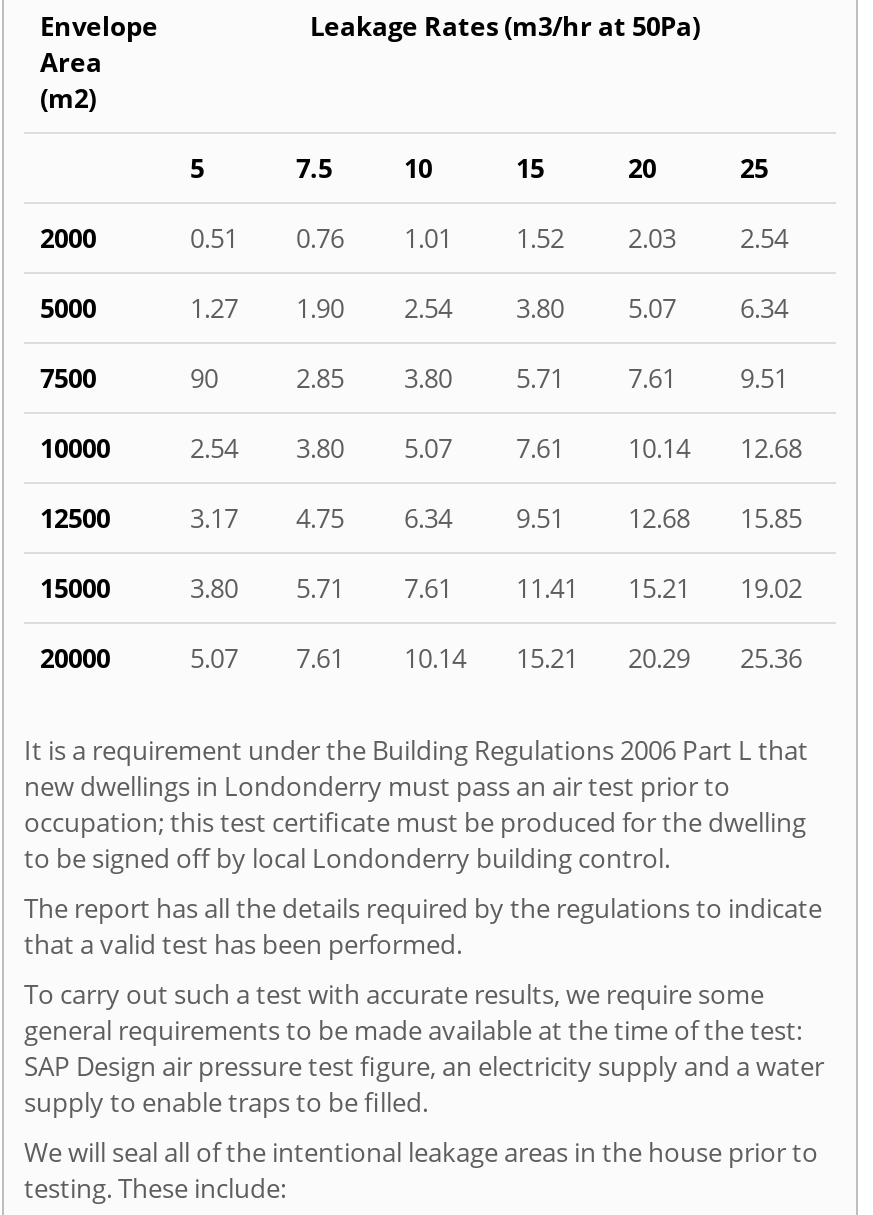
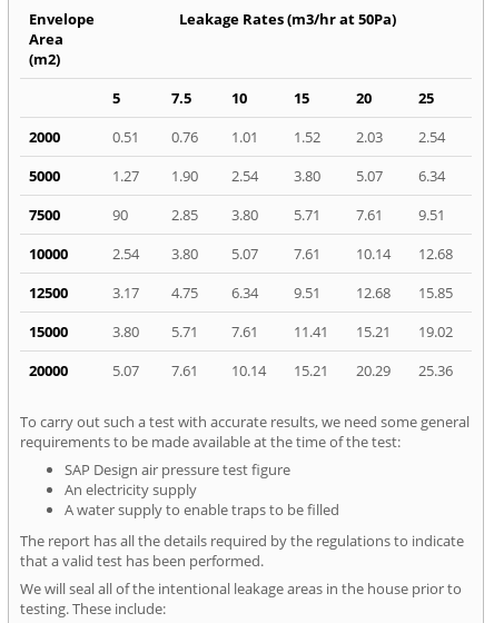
- It is a requirement under the Building Regulations 2006 Part L that
- new dwellings in Londonderry must pass an air test prior to
- occupation; this test certificate must be produced for the dwelling
- to be signed off by local Londonderry building control.
+ To carry out such a test with accurate results, we need some general
+ requirements to be made available at the time of the test:
+ SAP Design air pressure test figure
+ An electricity supply
+ A water supply to enable traps to be filled

moved down: The report has all the details required by the regulations to indicate | that a valid test has been performed.

- To carry out such a test with accurate results, we require some
- general requirements to be made available at the time of the test:
- SAP Design air pressure test figure, an electricity supply and a water
- supply to enable traps to be filled.
